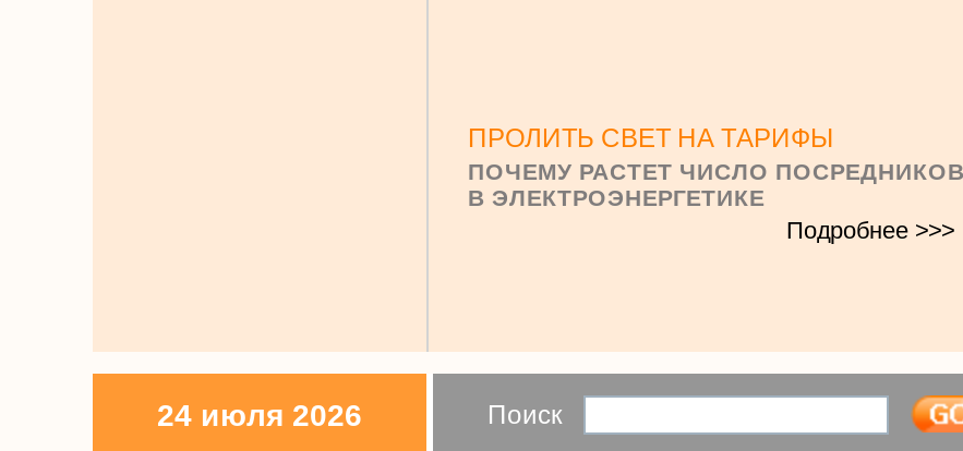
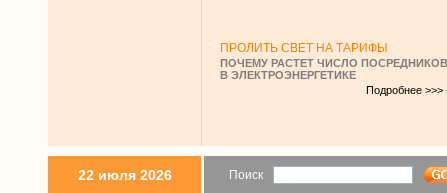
- 24 июля 2026
+ 22 июля 2026
